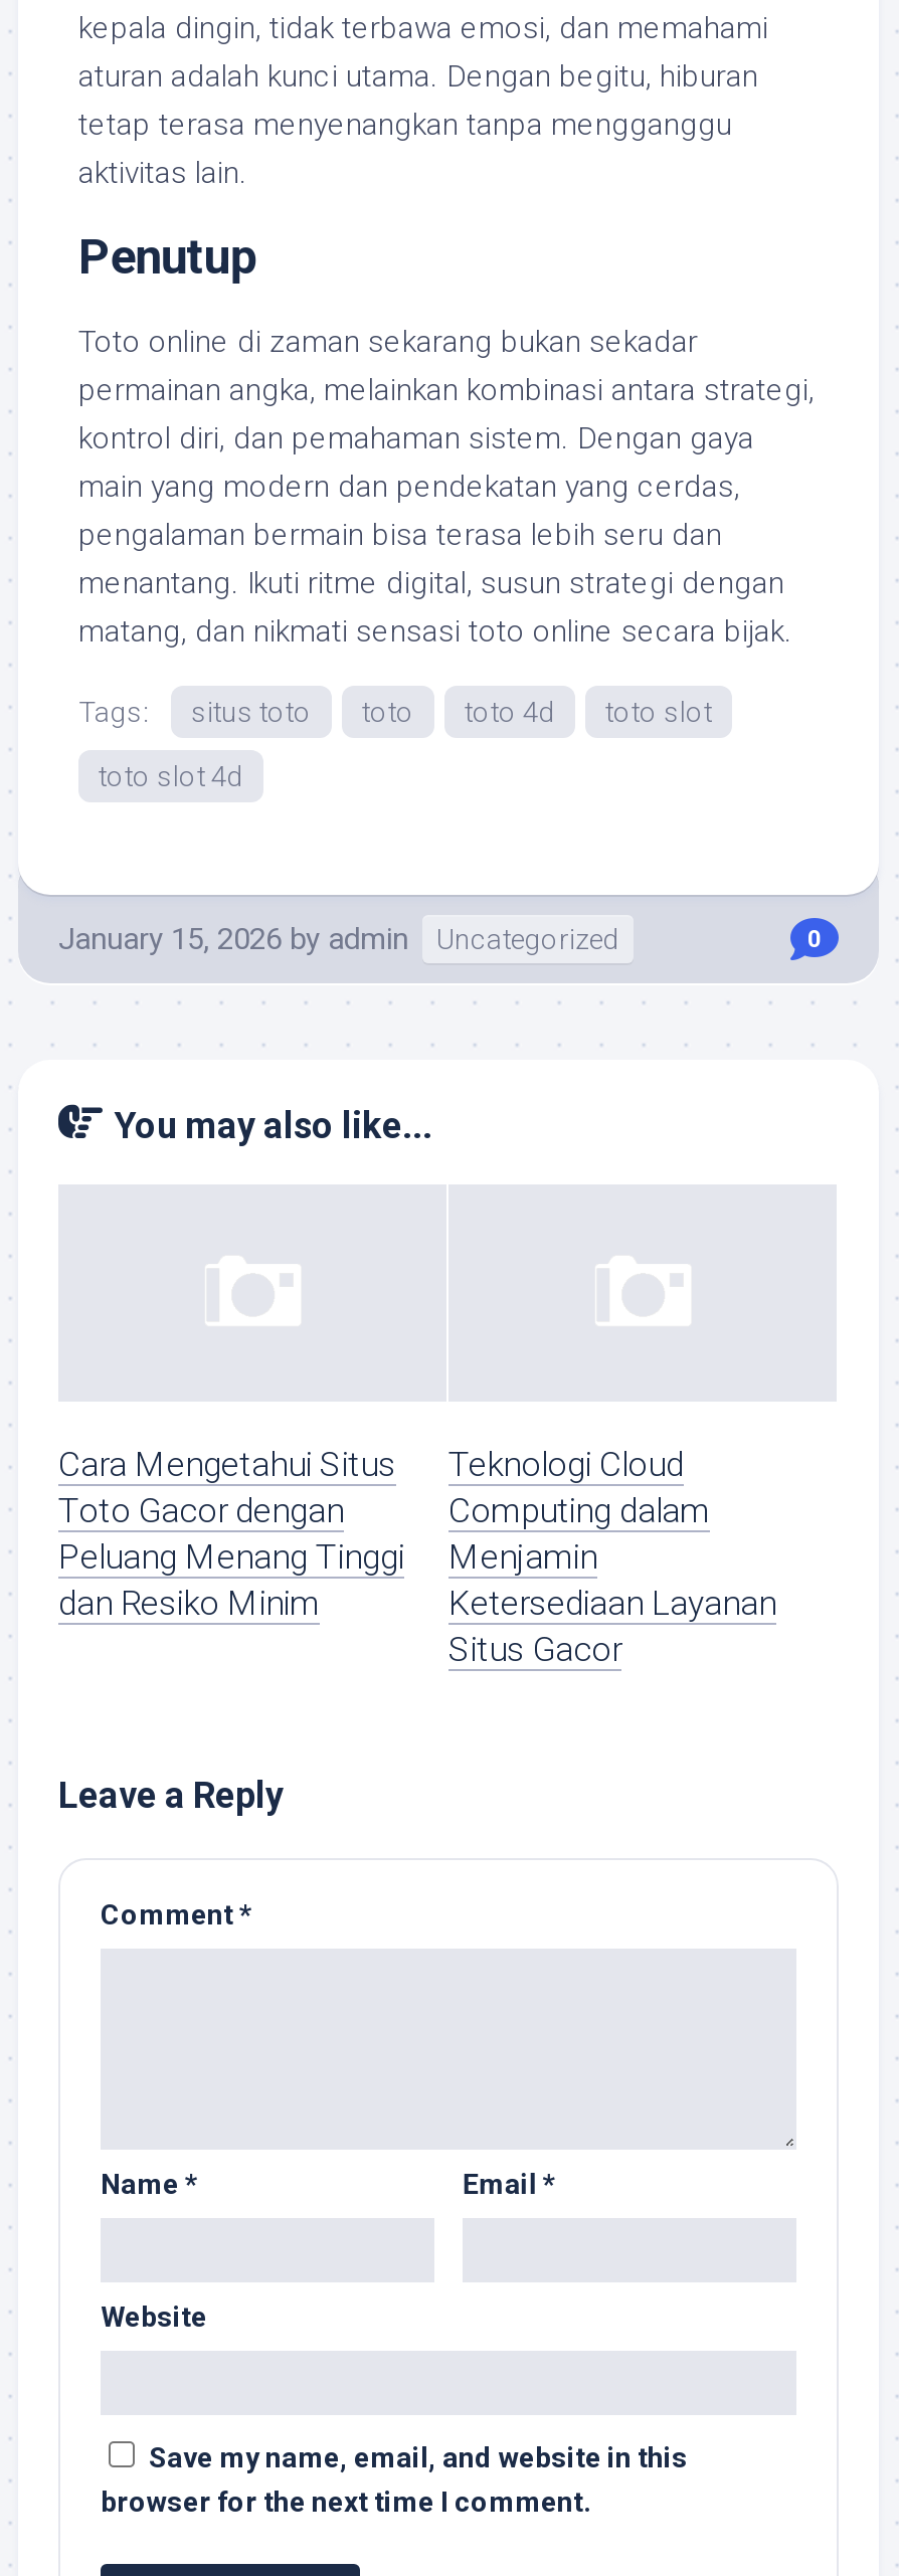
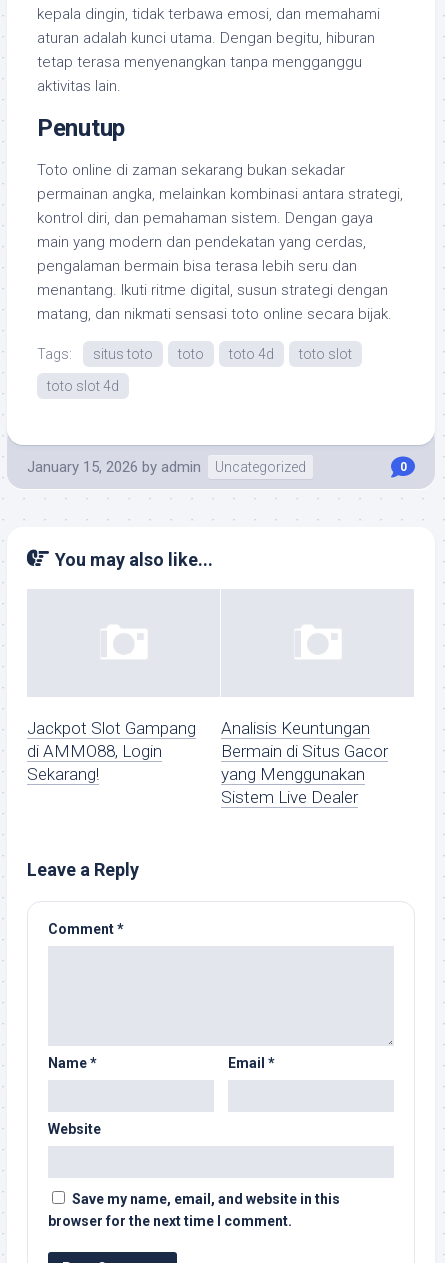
- Cara Mengetahui Situs
- Toto Gacor dengan
- Peluang Menang Tinggi
- dan Resiko Minim
+ Jackpot Slot Gampang
+ di AMMO88, Login
+ Sekarang!

- Teknologi Cloud
- Computing dalam
- Menjamin
- Ketersediaan Layanan
- Situs Gacor
+ Analisis Keuntungan
+ Bermain di Situs Gacor
+ yang Menggunakan
+ Sistem Live Dealer
